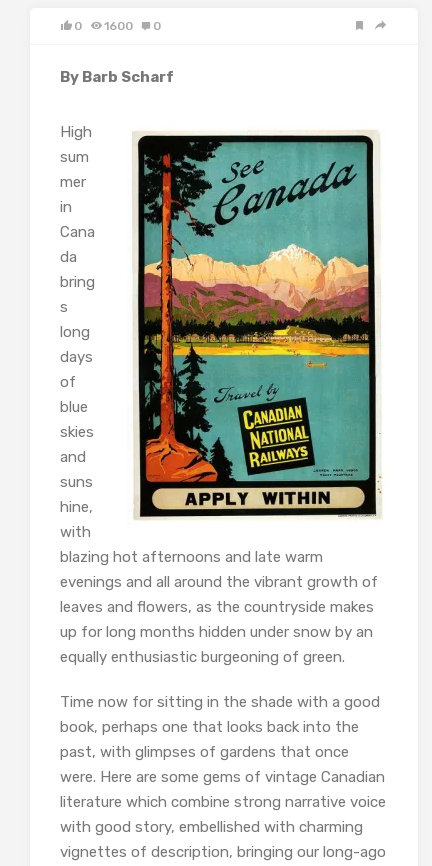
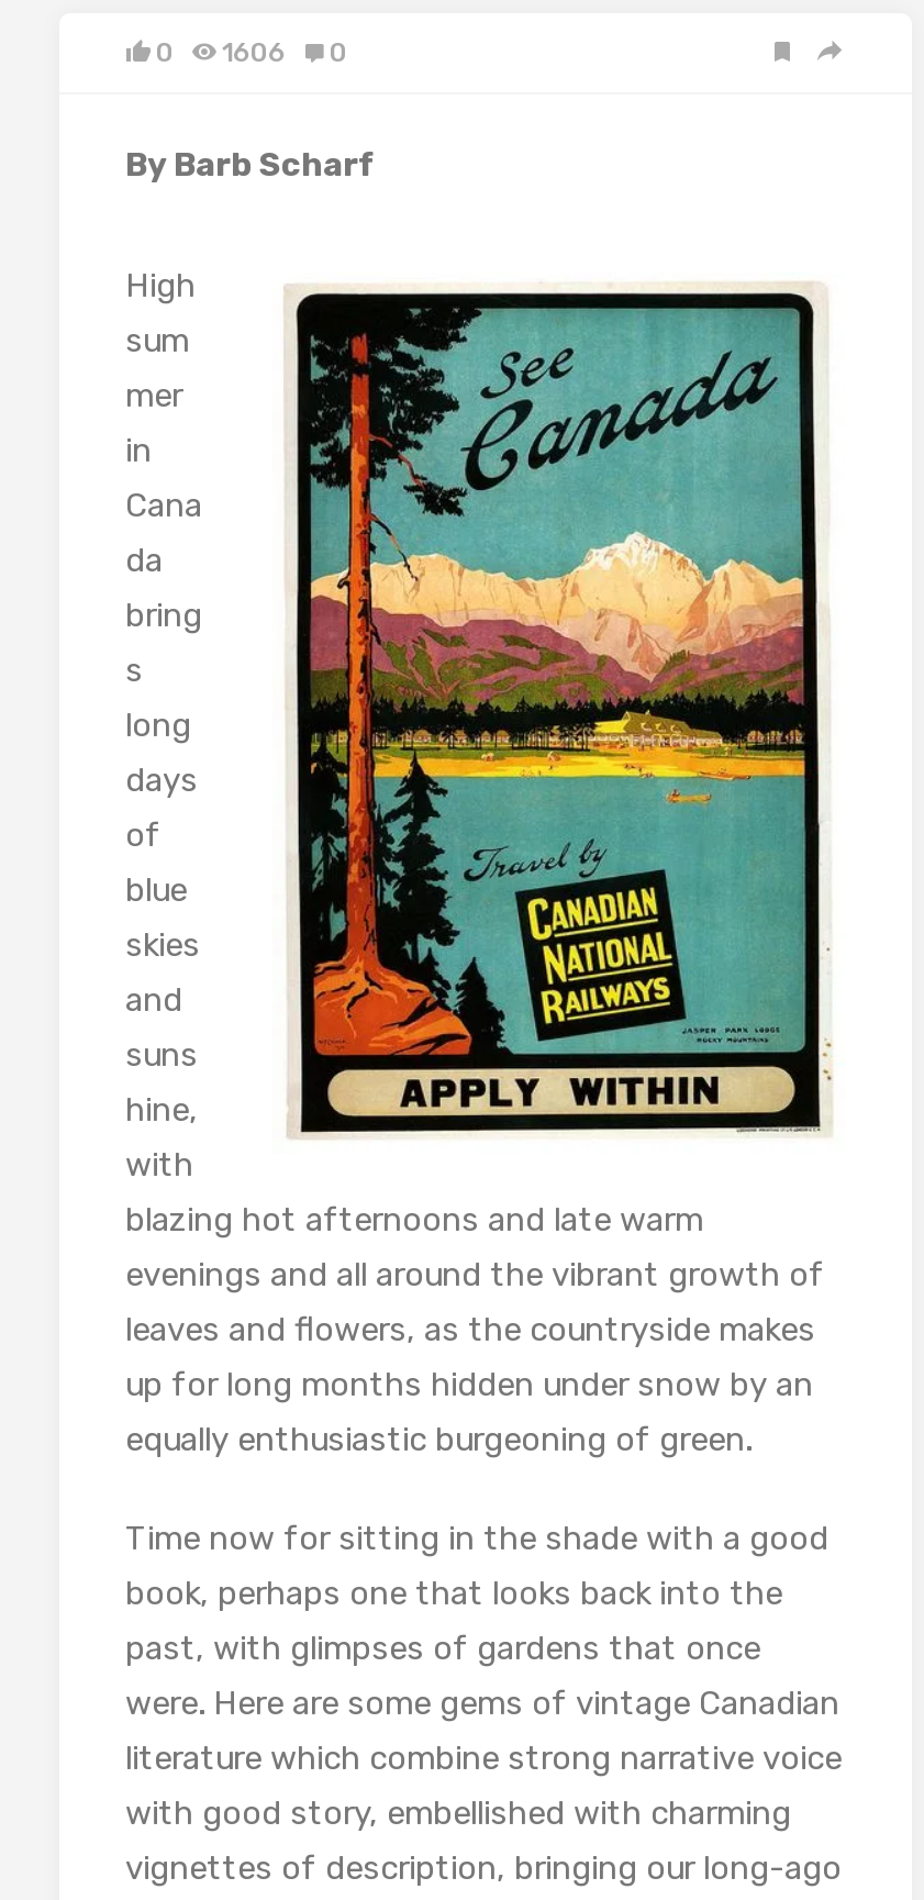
- 0 1600 0
+ 0 1606 0
